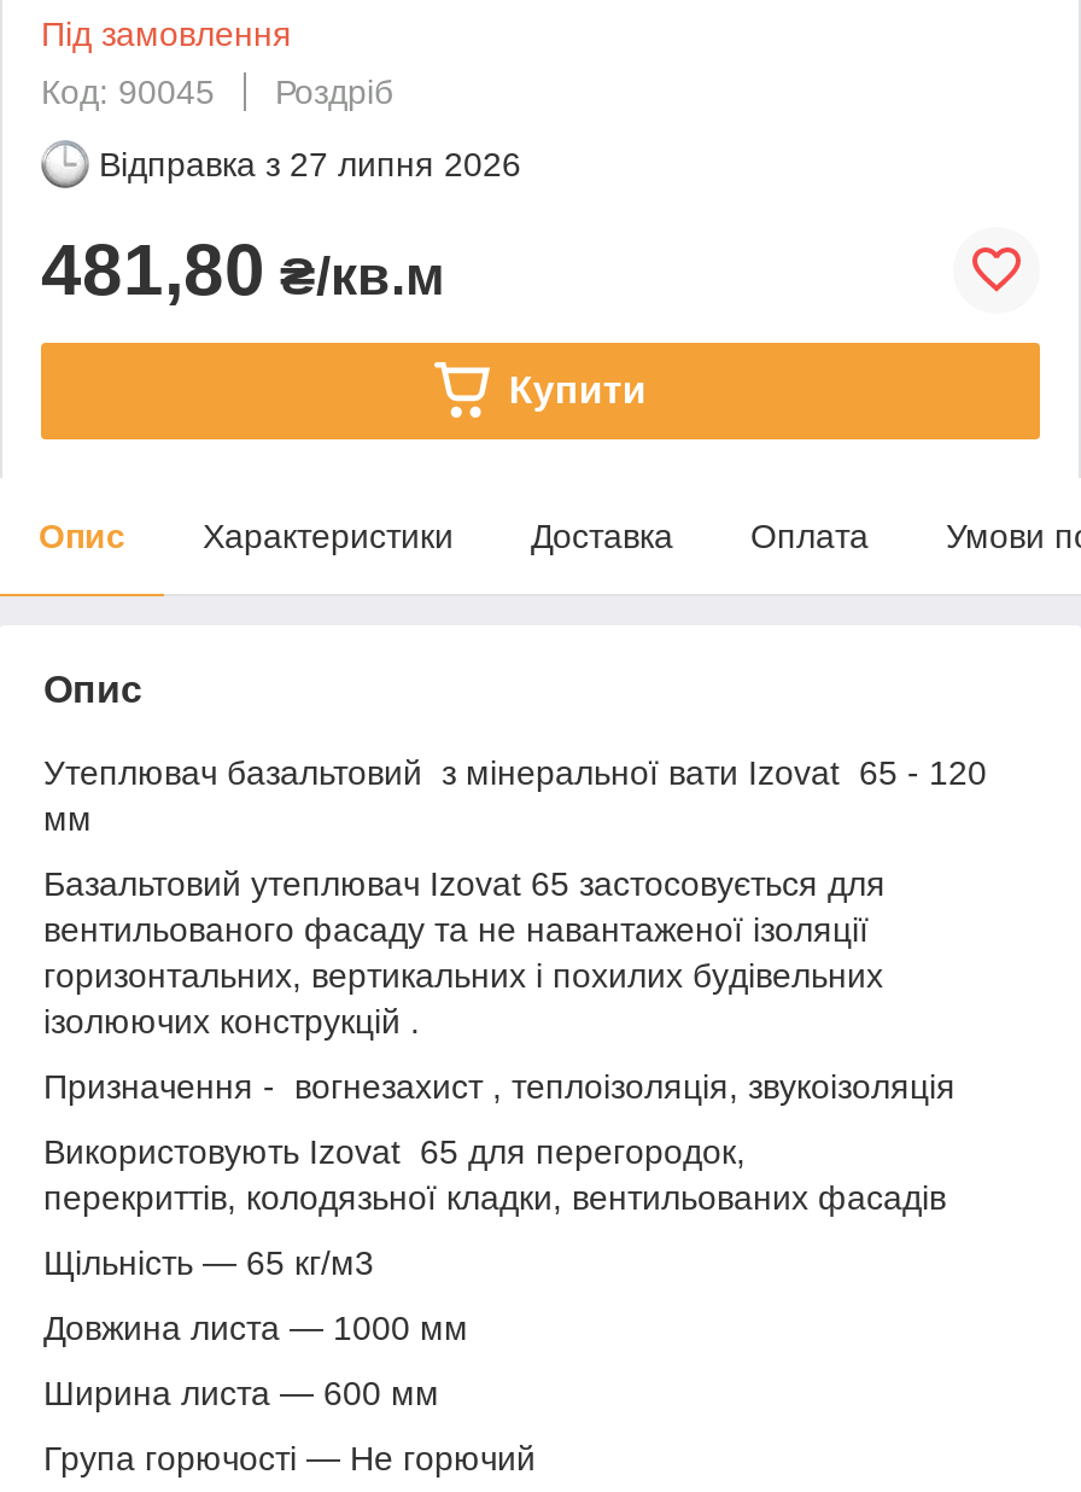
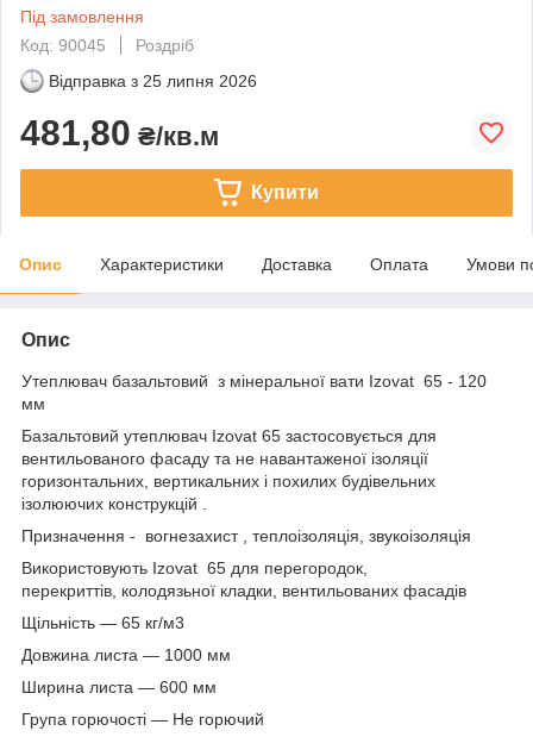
- Відправка з 27 липня 2026
+ Відправка з 25 липня 2026
